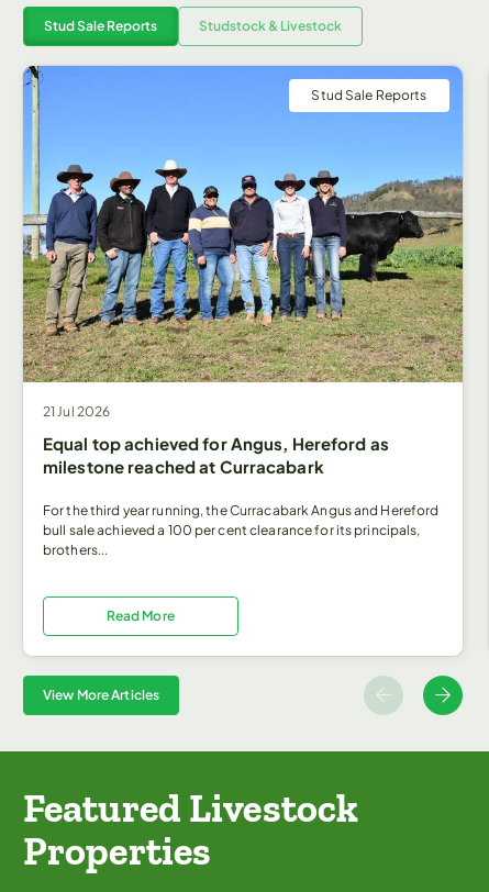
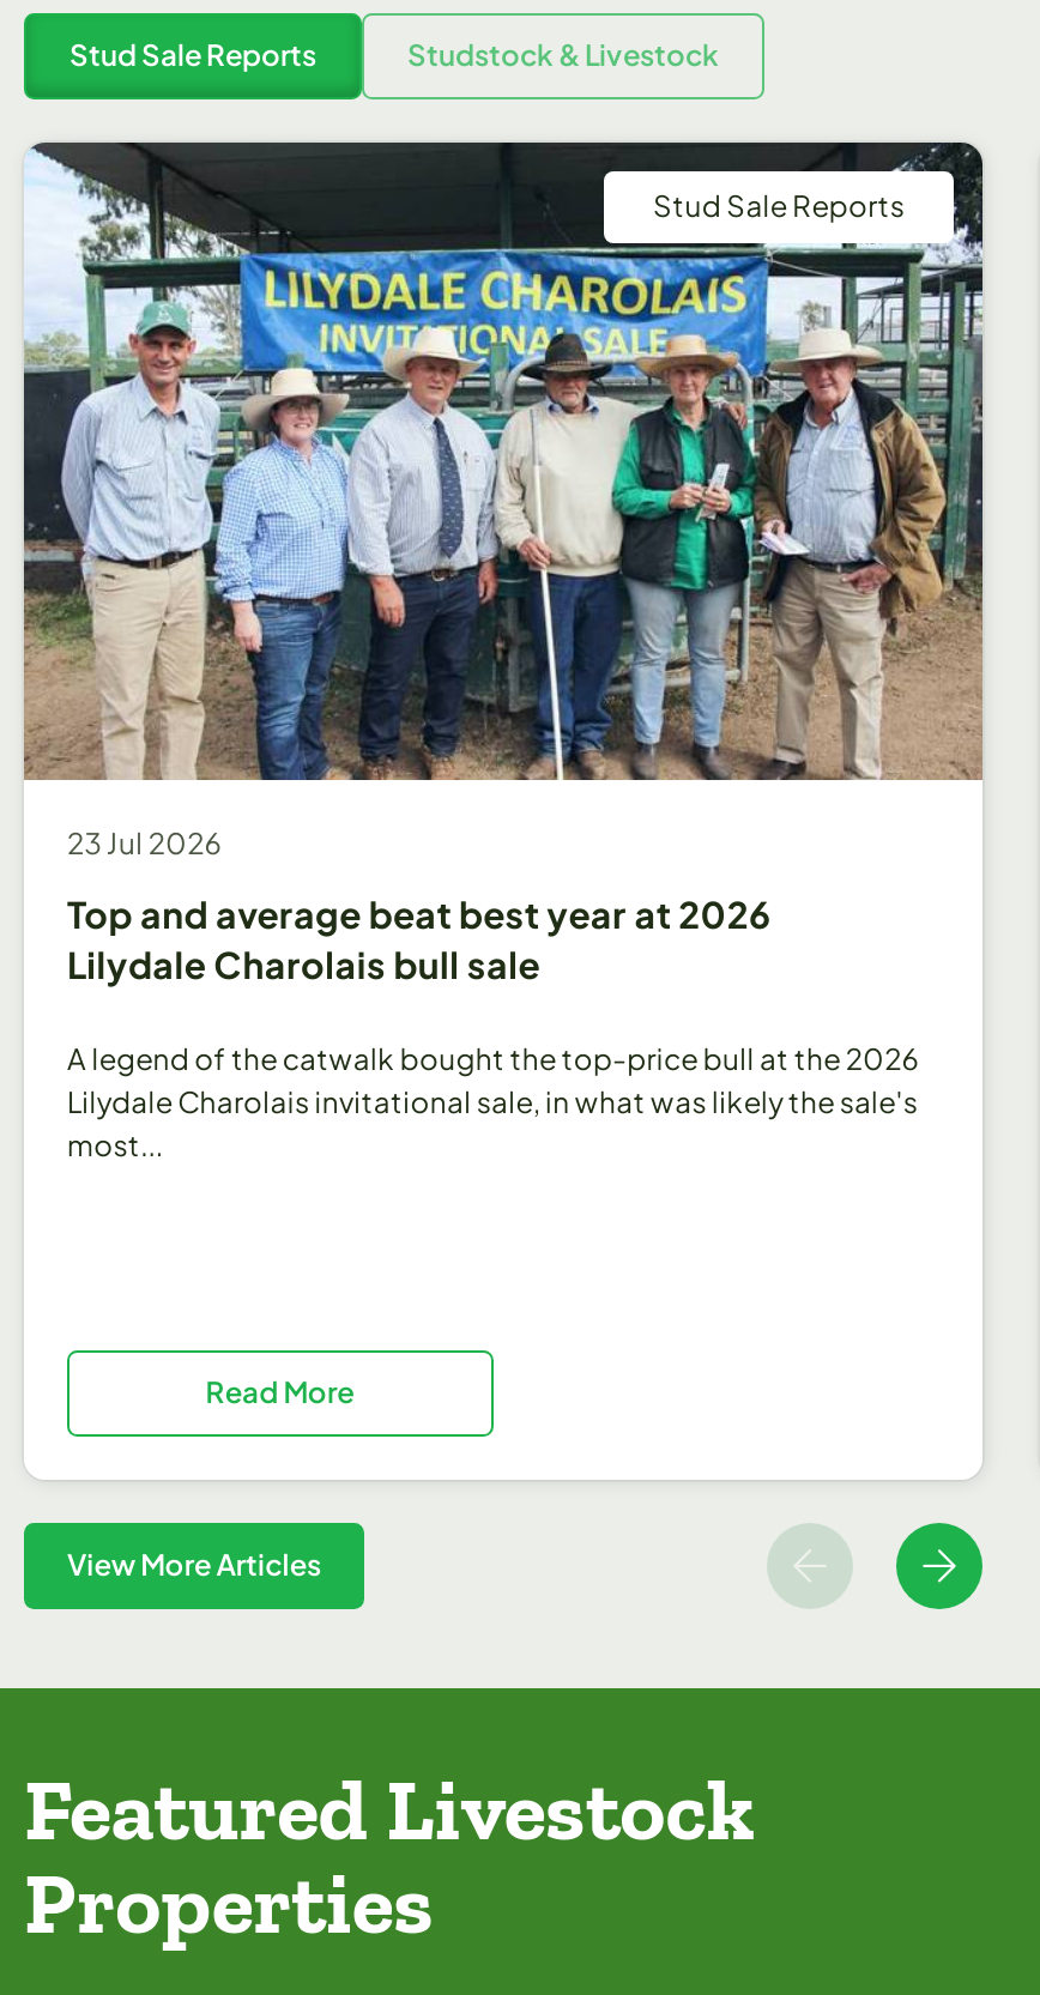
- [image]
- 21 Jul 2026
+ [image]
+ 23 Jul 2026

- Equal top achieved for Angus, Hereford as
- milestone reached at Curracabark
+ Top and average beat best year at 2026
+ Lilydale Charolais bull sale

- For the third year running, the Curracabark Angus and Hereford
- bull sale achieved a 100 per cent clearance for its principals,
- brothers...
+ A legend of the catwalk bought the top-price bull at the 2026
+ Lilydale Charolais invitational sale, in what was likely the sale's
+ most...
